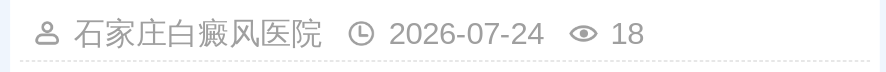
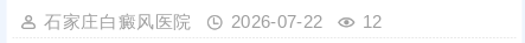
- 2026-07-24
- 18
+ 2026-07-22
+ 12
